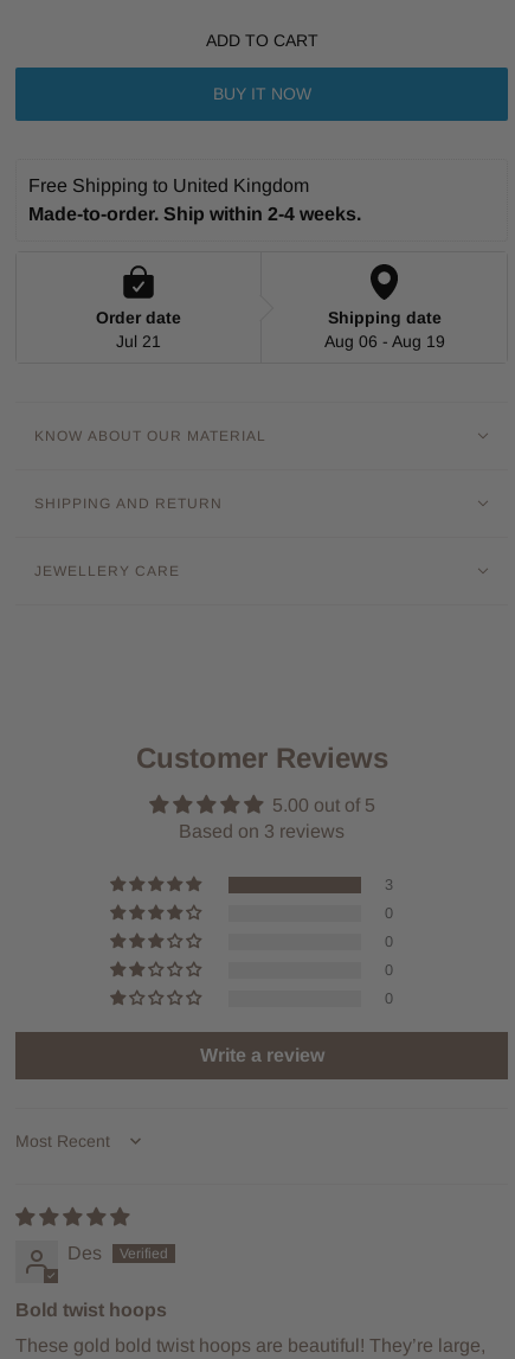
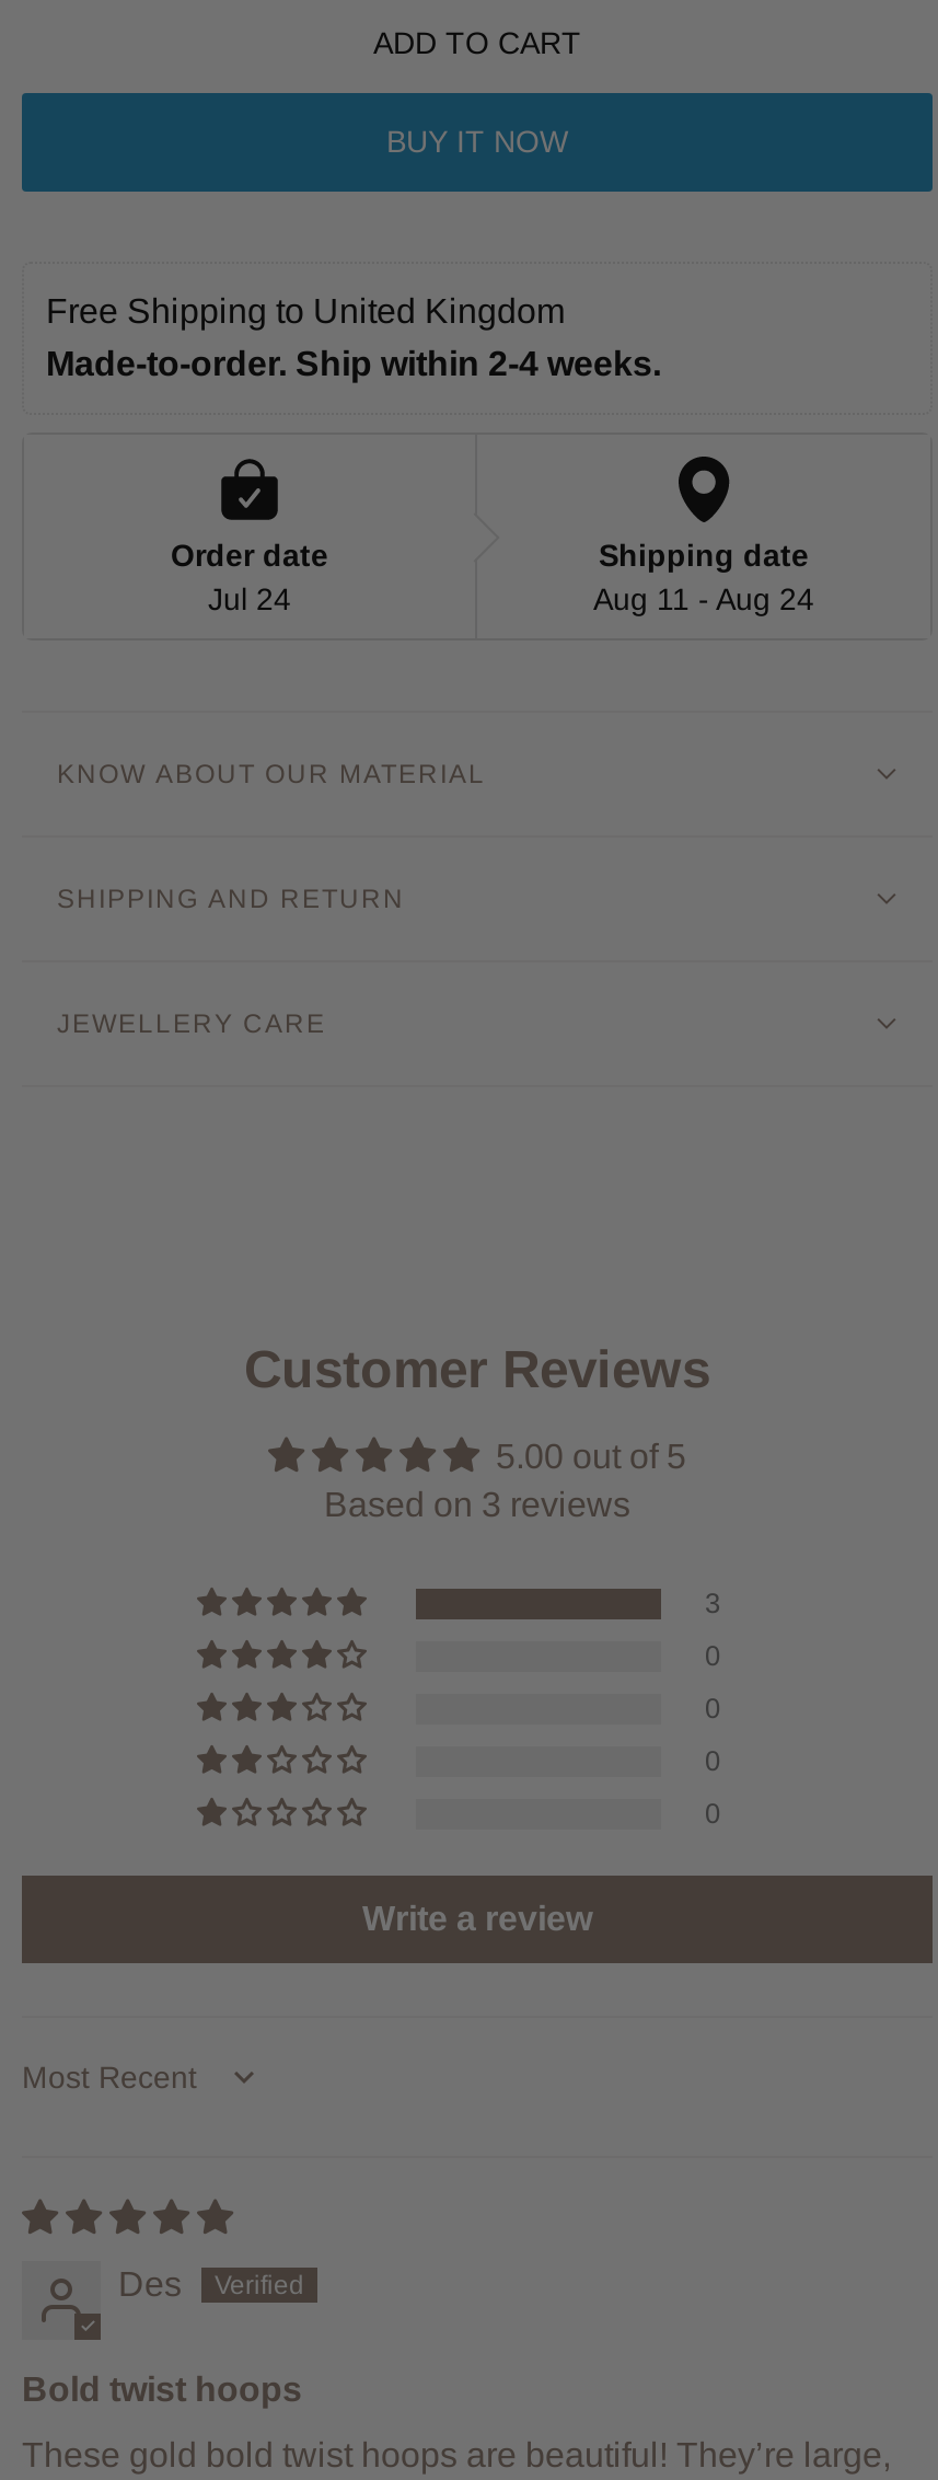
- Jul 21
+ Jul 24

- Aug 06 - Aug 19
+ Aug 11 - Aug 24
